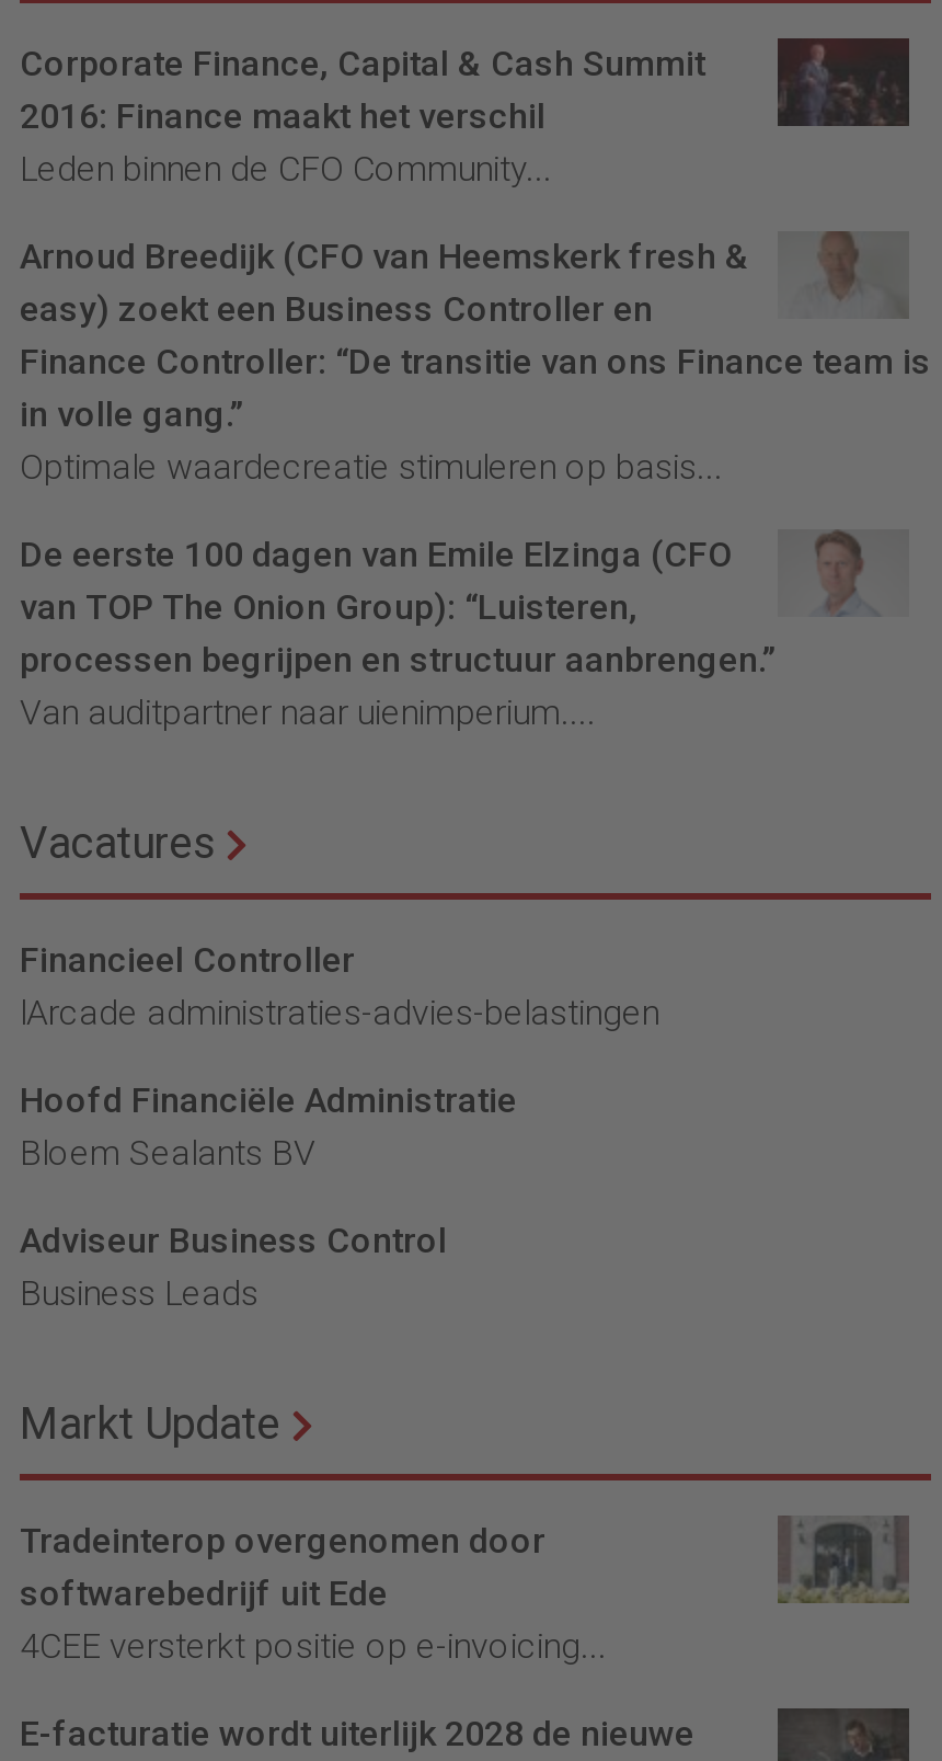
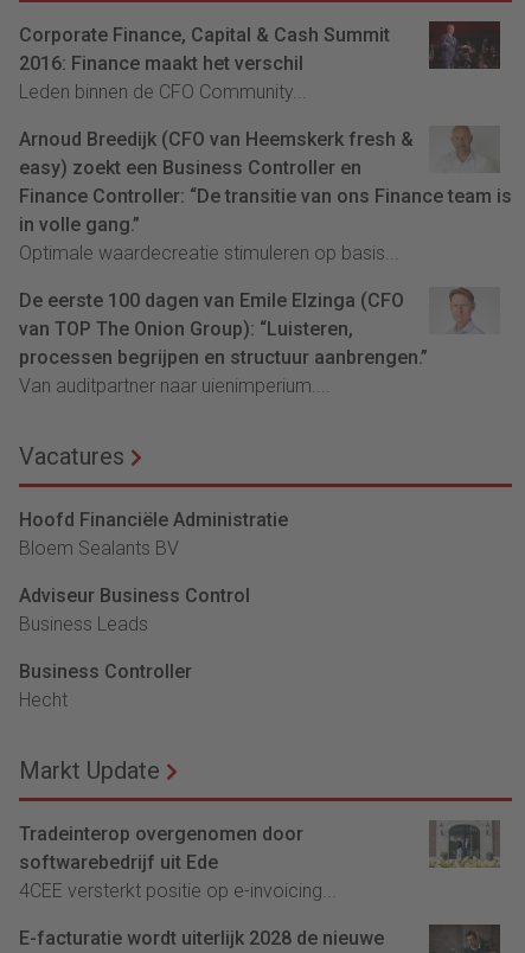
- Financieel Controller
- lArcade administraties-advies-belastingen

moved up: Hoofd Financiële Administratie | Bloem Sealants BV | Adviseur Business Control | Business Leads

+ Business Controller
+ Hecht
